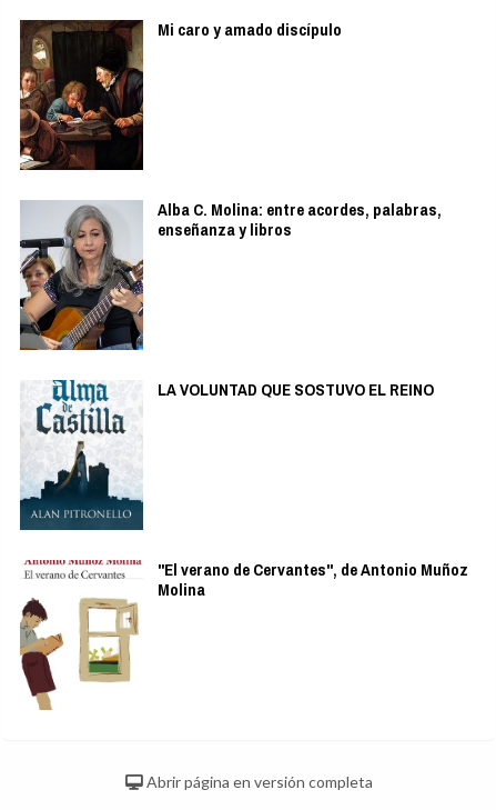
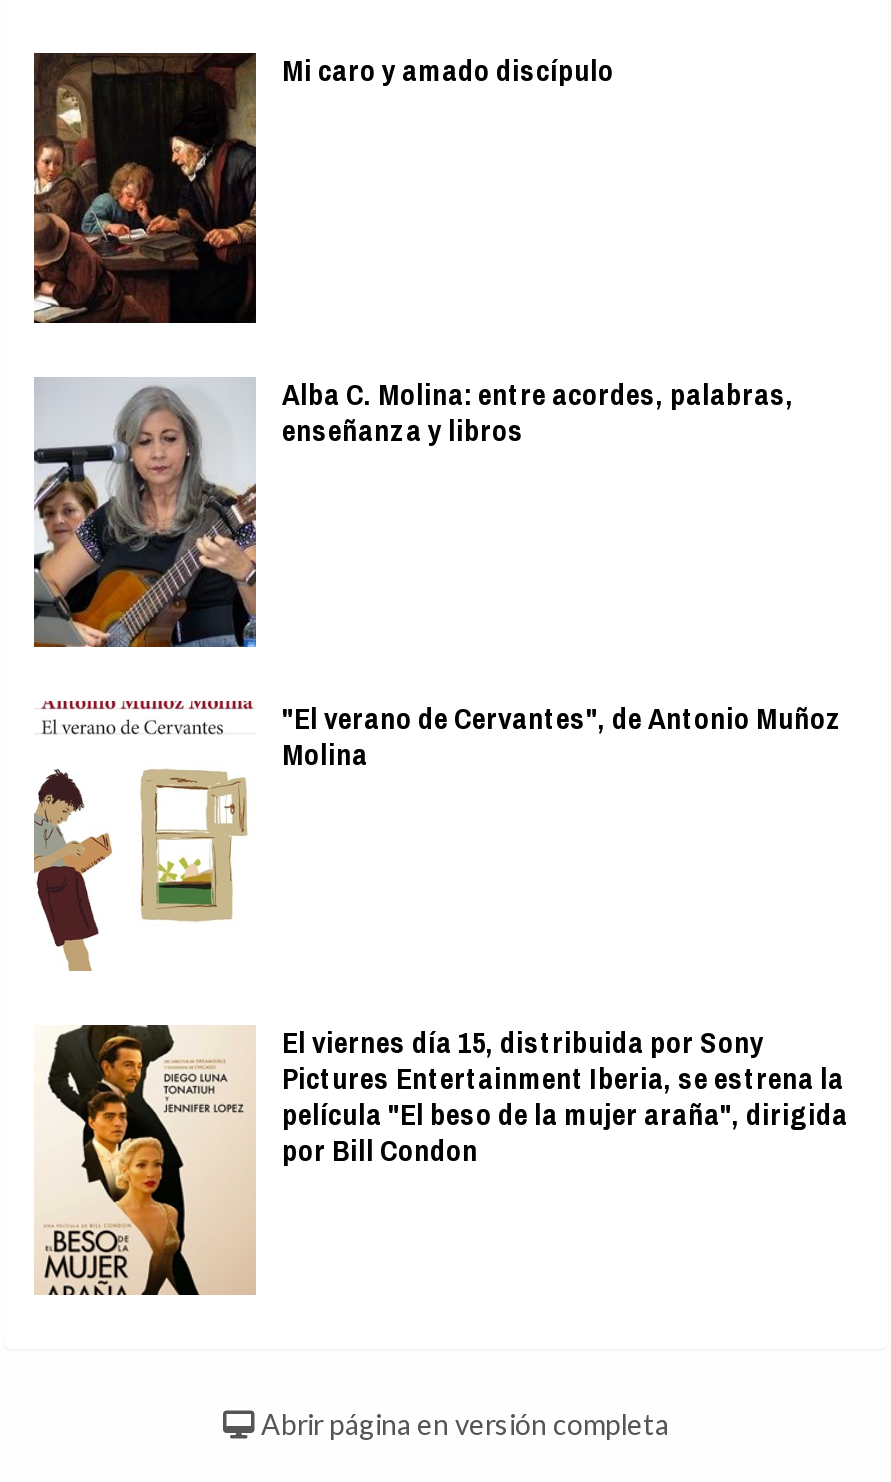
- [image]
- LA VOLUNTAD QUE SOSTUVO EL REINO

moved up: [image] | "El verano de Cervantes", de Antonio Muñoz | Molina

+ [image]
+ El viernes día 15, distribuida por Sony
+ Pictures Entertainment Iberia, se estrena la
+ película "El beso de la mujer araña", dirigida
+ por Bill Condon
